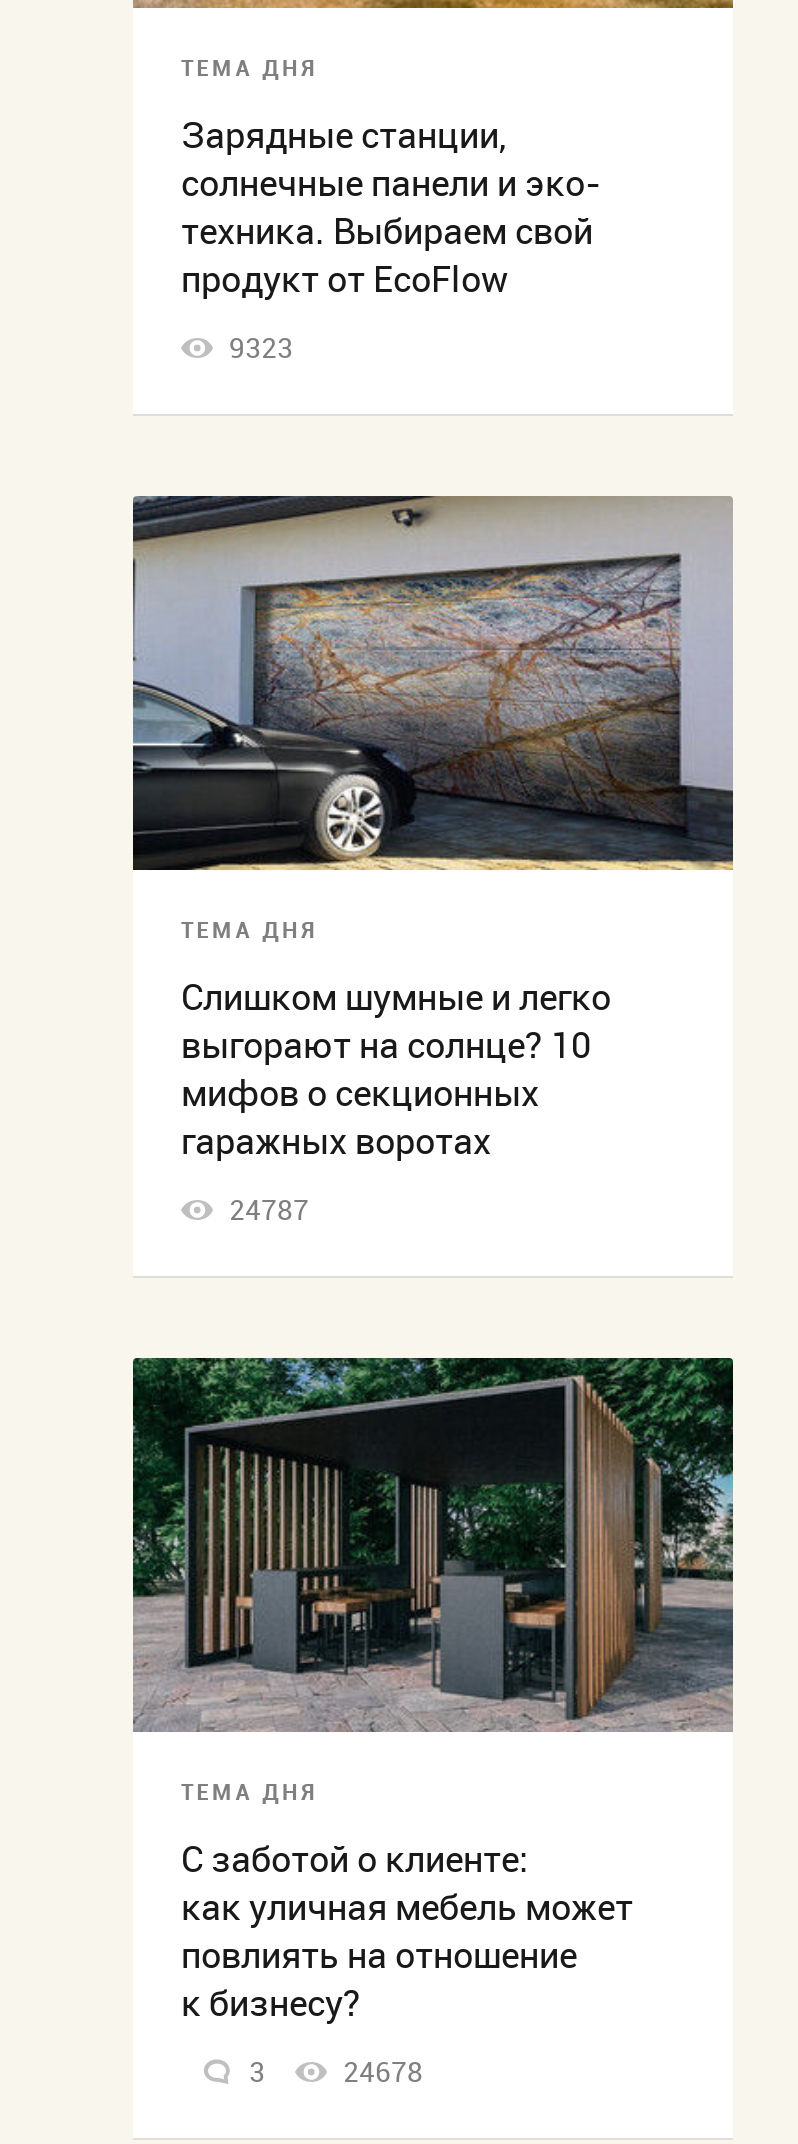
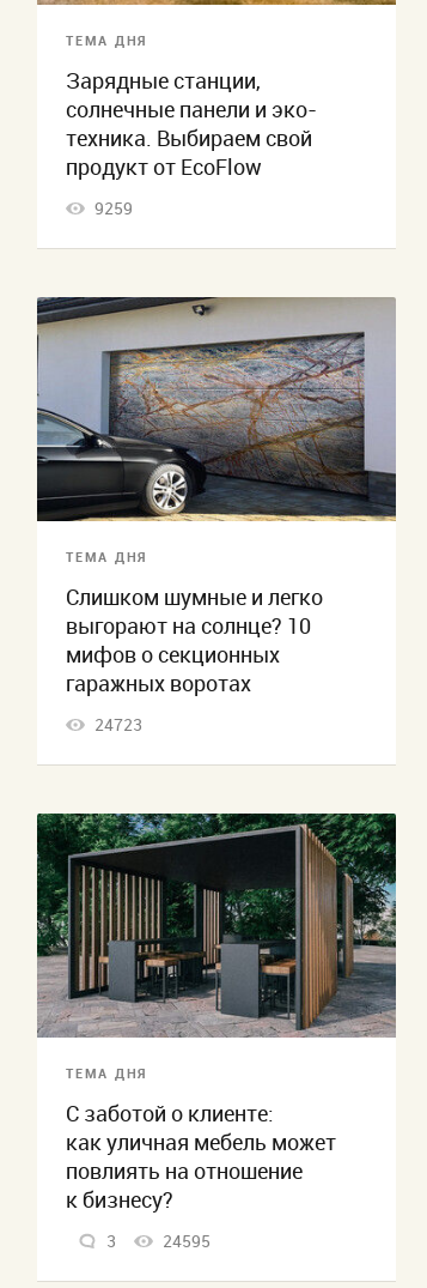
- 9323
+ 9259

- 24787
+ 24723

- 24678
+ 24595
